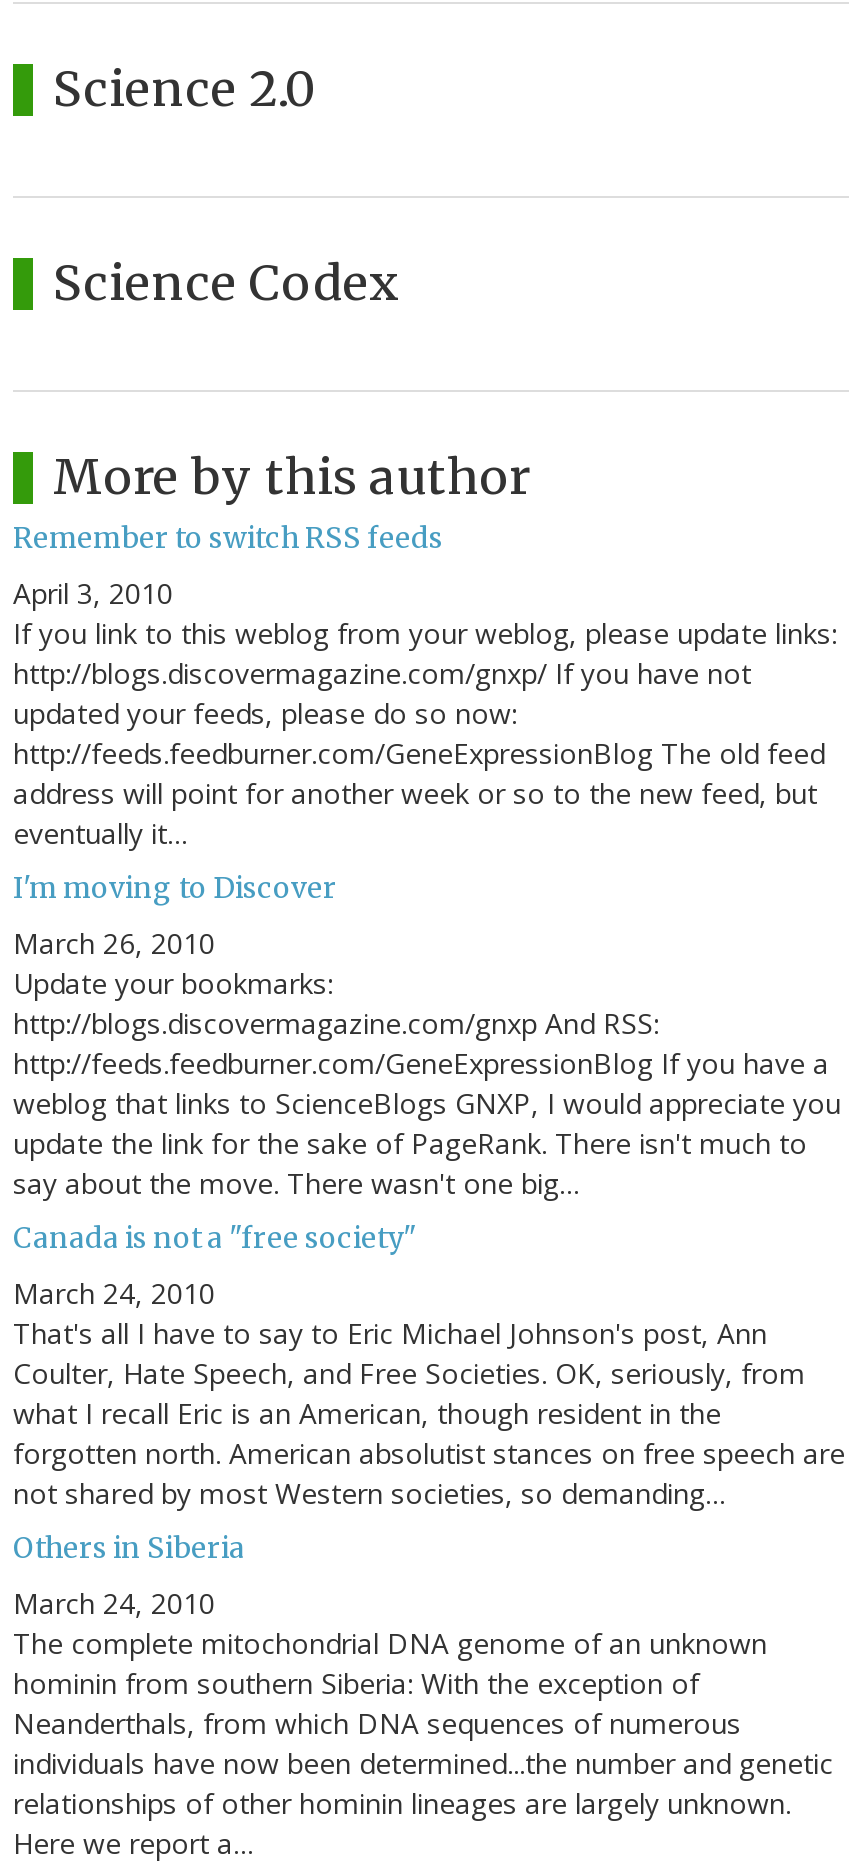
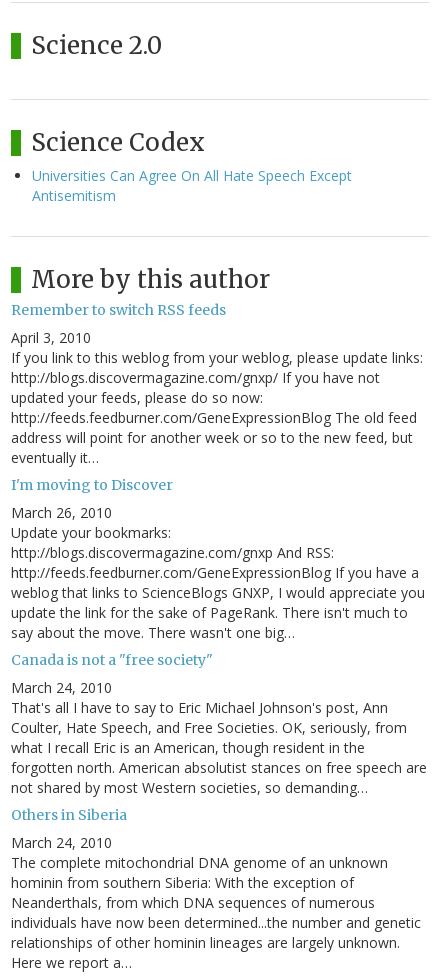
+ Universities Can Agree On All Hate Speech Except
+ Antisemitism
